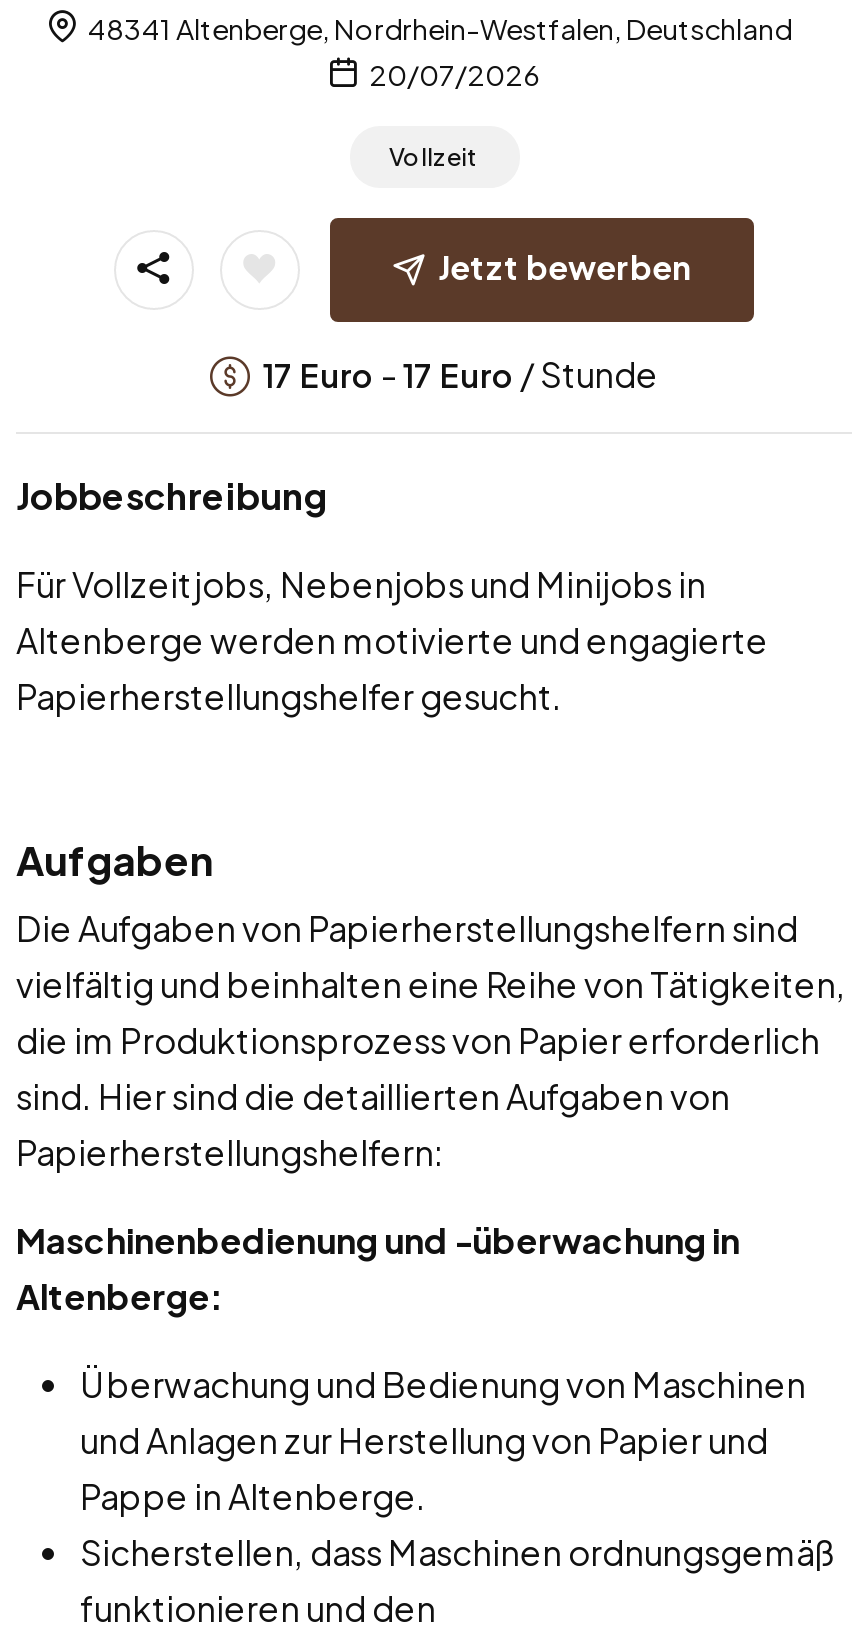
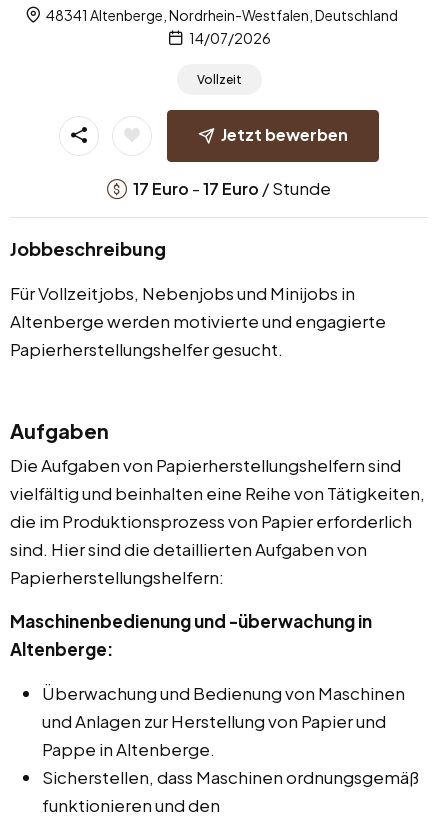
- 20/07/2026
+ 14/07/2026
